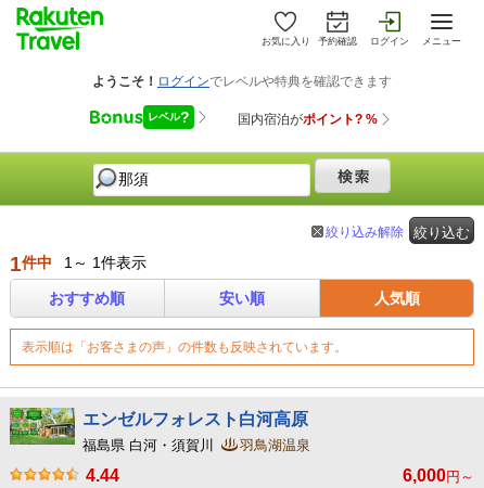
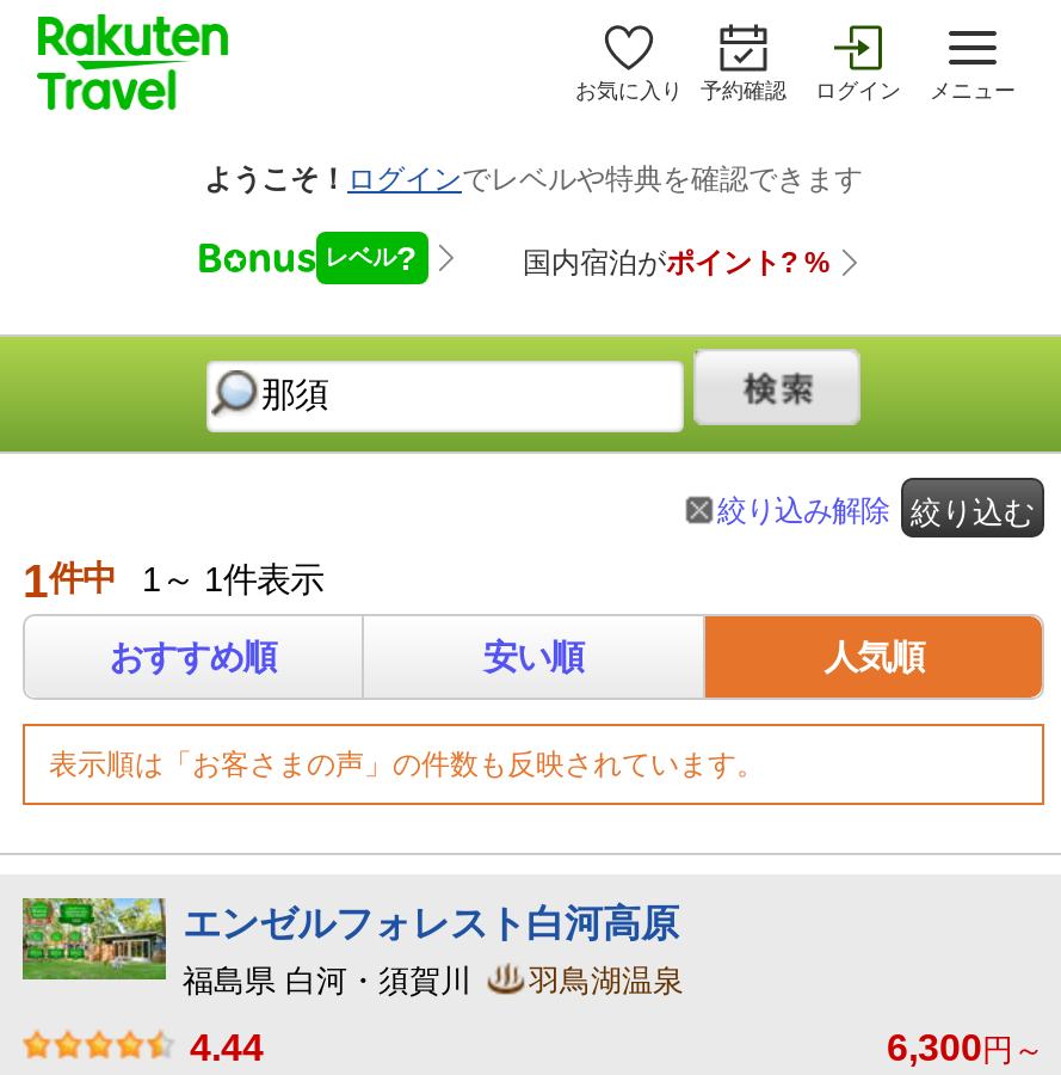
- 6,000円～
+ 6,300円～
